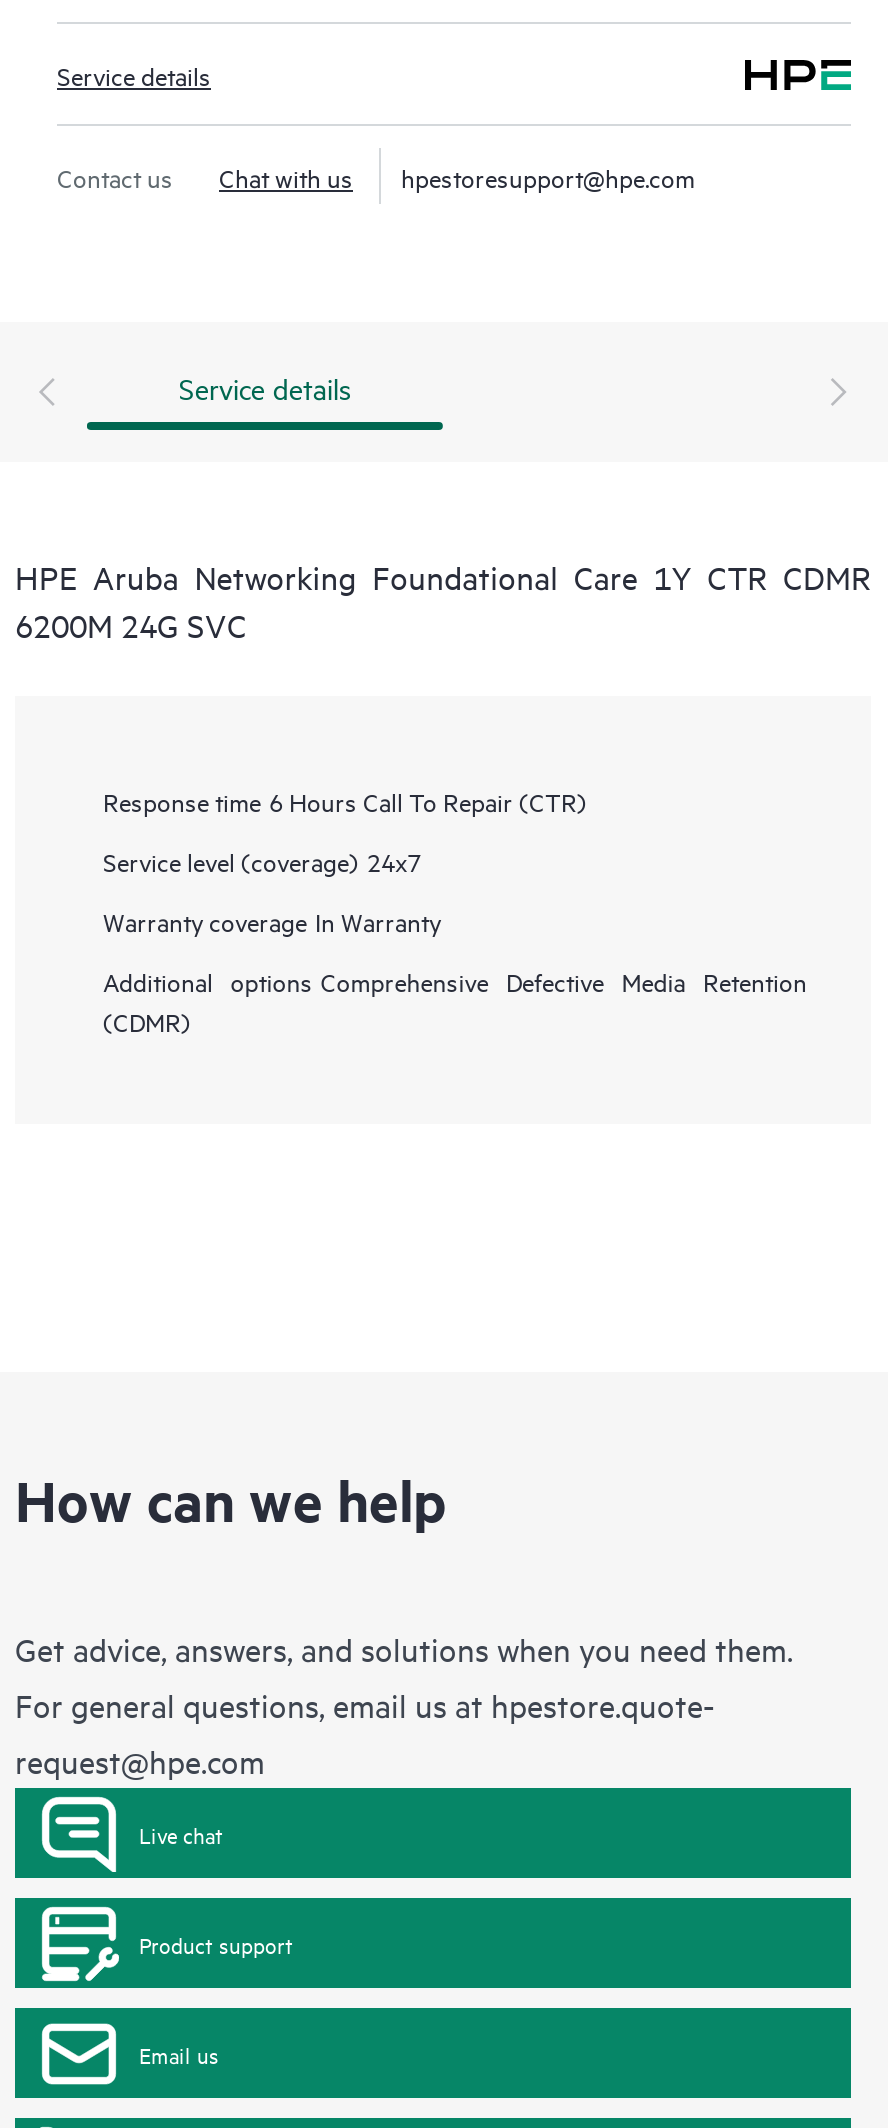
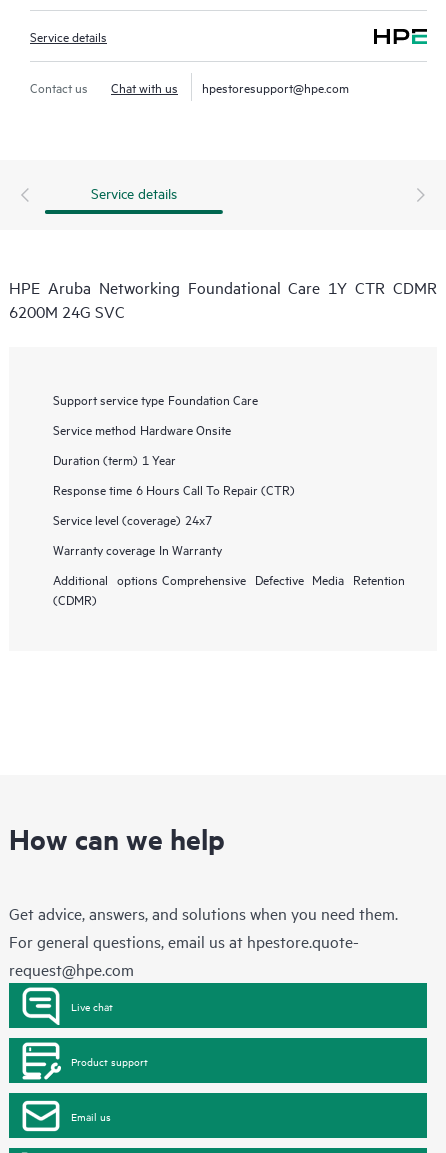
+ Support service type Foundation Care
+ Service method Hardware Onsite
+ Duration (term) 1 Year
